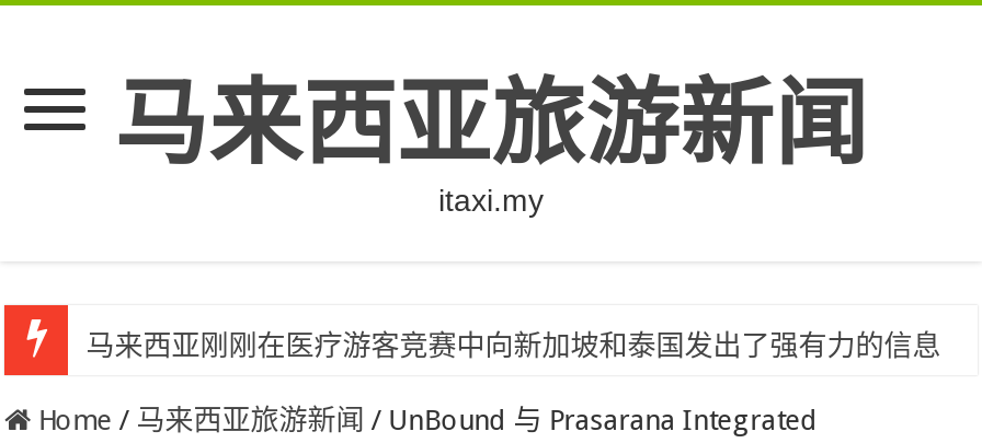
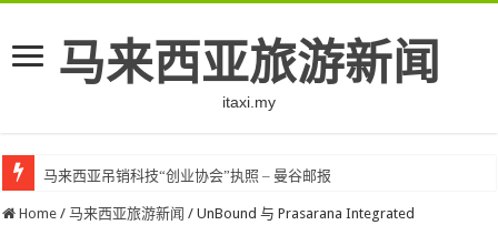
- 马来西亚刚刚在医疗游客竞赛中向新加坡和泰国发出了强有力的信息
+ 马来西亚吊销科技“创业协会”执照 – 曼谷邮报
